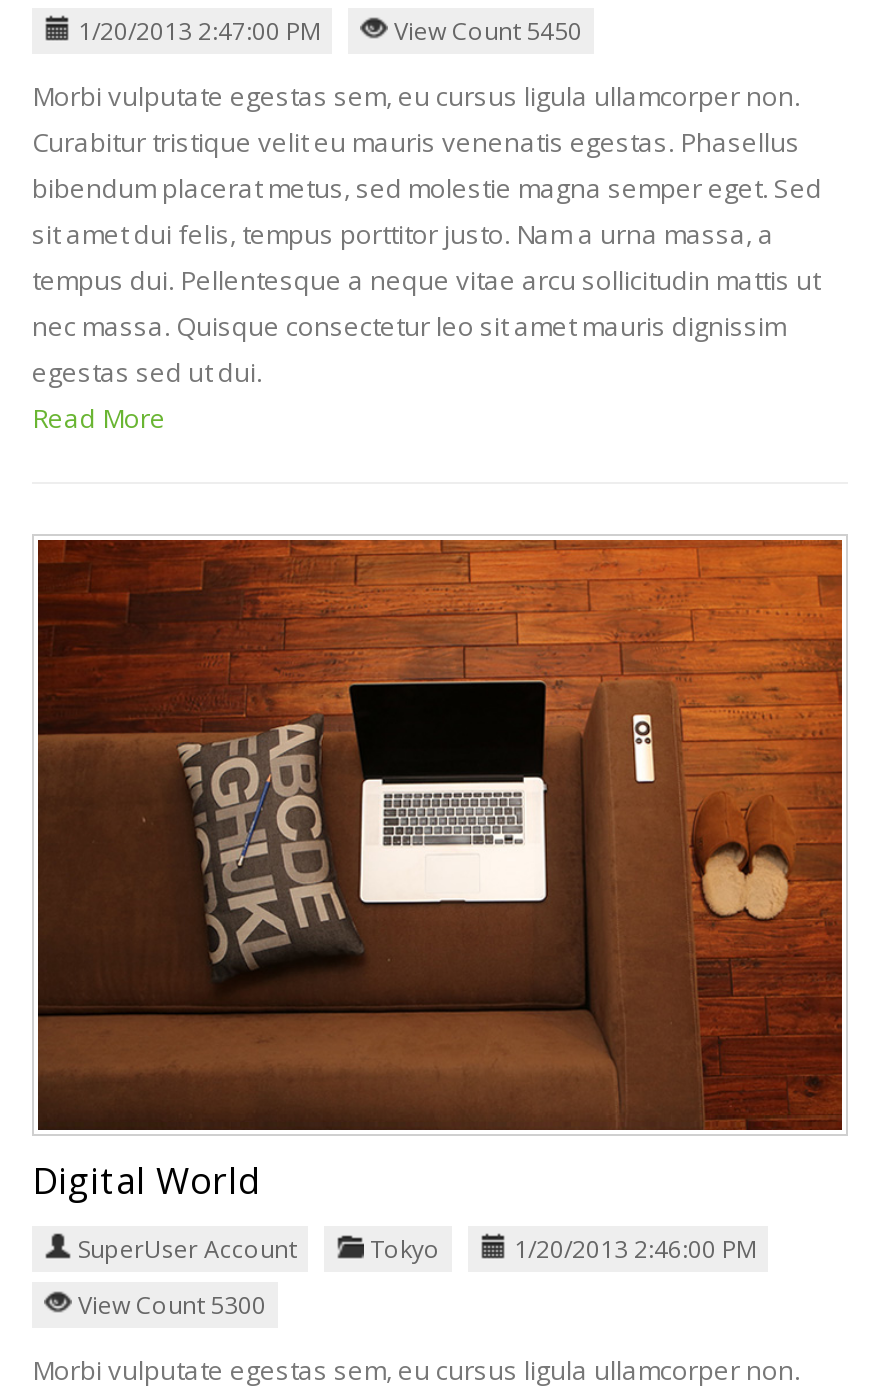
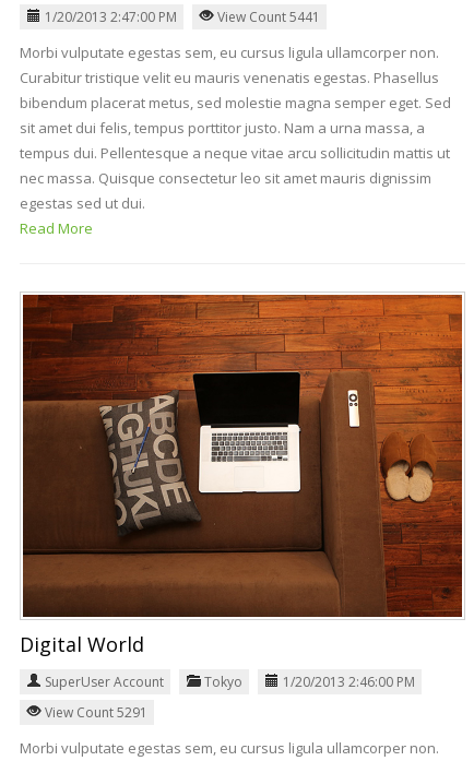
- 1/20/2013 2:47:00 PM View Count 5450
+ 1/20/2013 2:47:00 PM View Count 5441

- View Count 5300
+ View Count 5291
